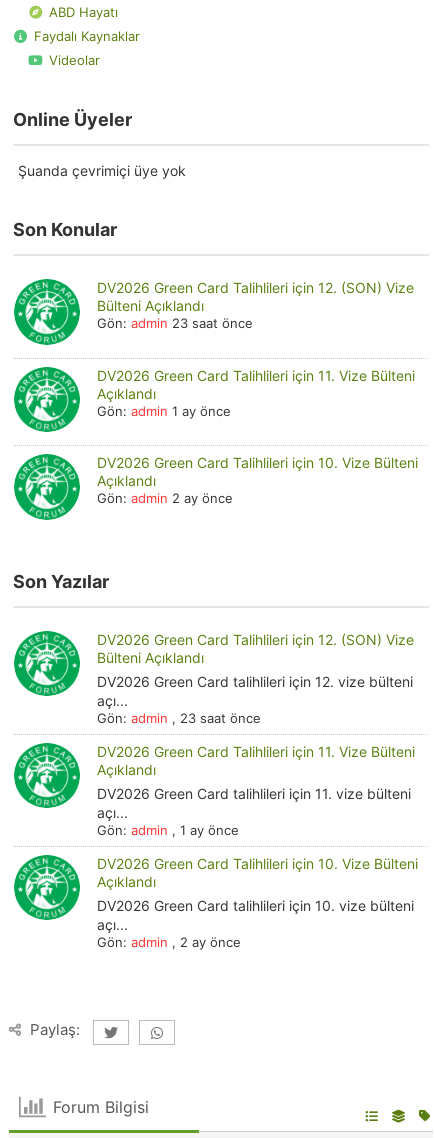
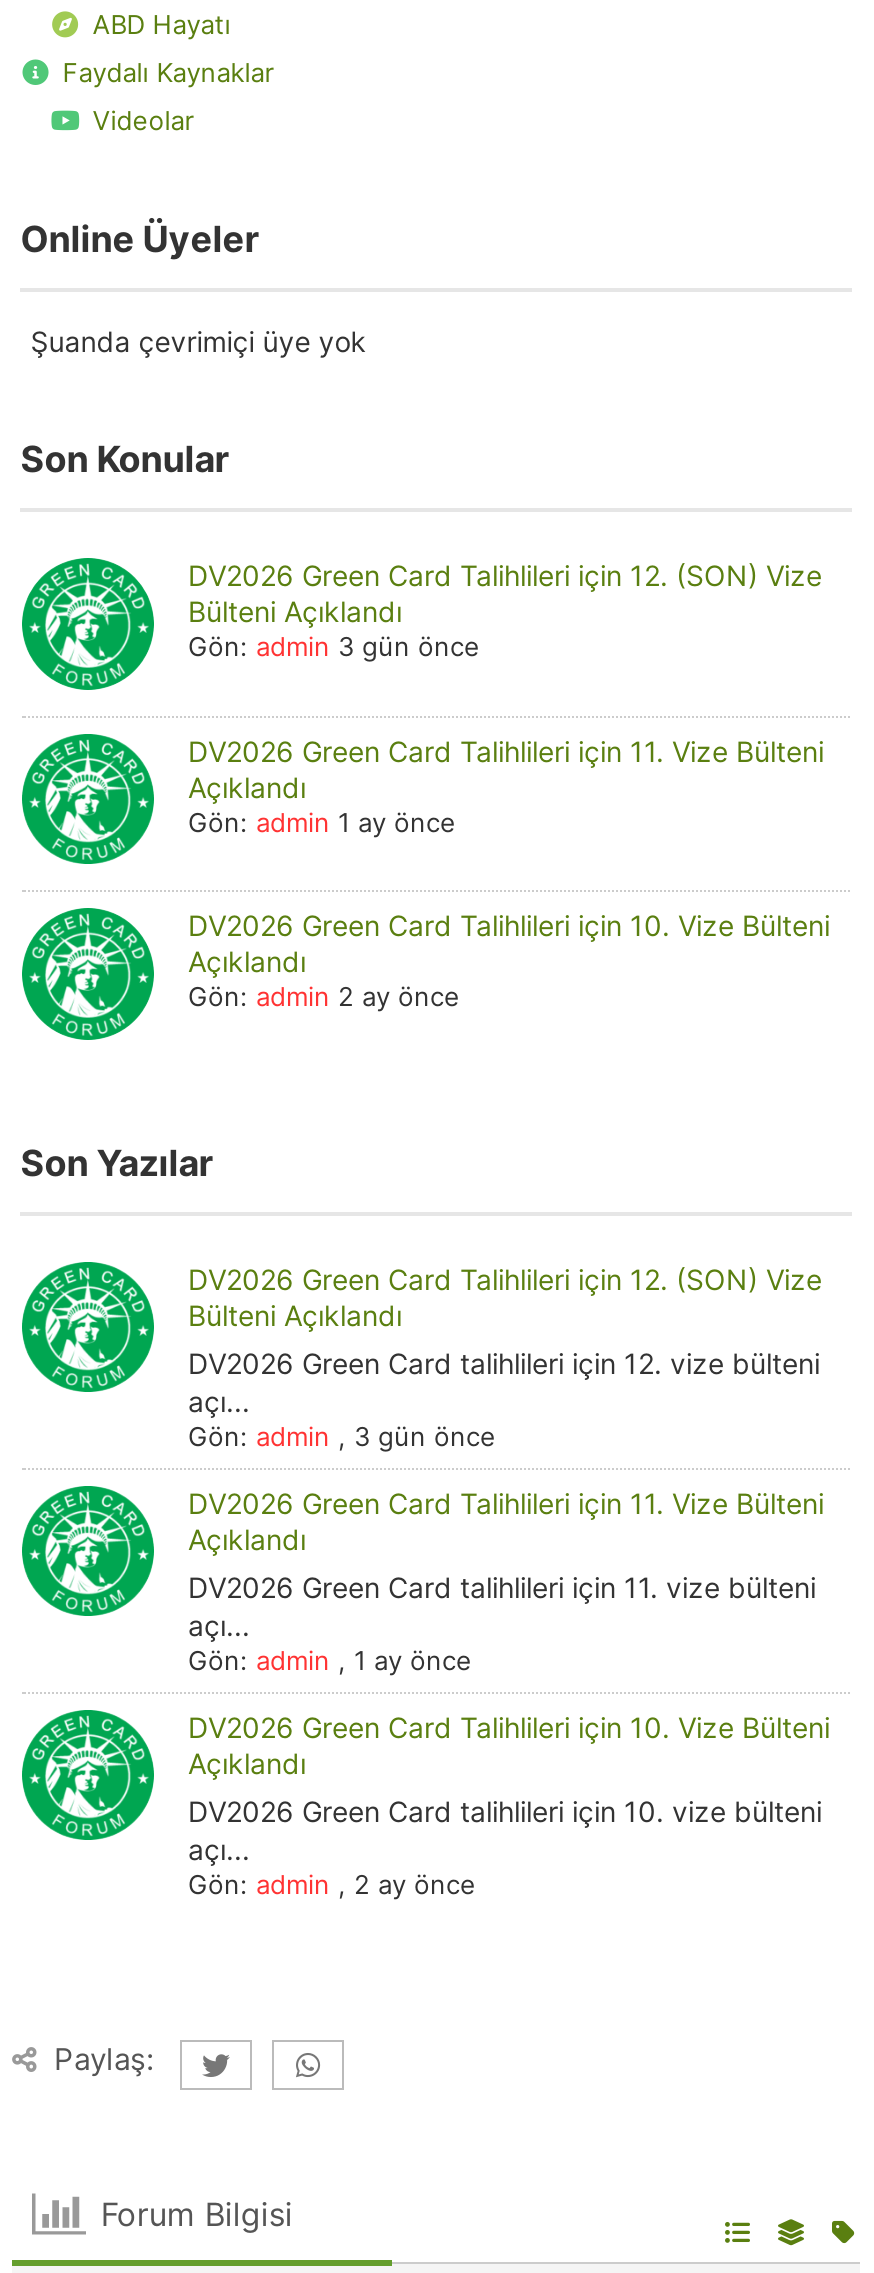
- Gön: admin 23 saat önce
+ Gön: admin 3 gün önce

- Gön: admin, 23 saat önce
+ Gön: admin, 3 gün önce
